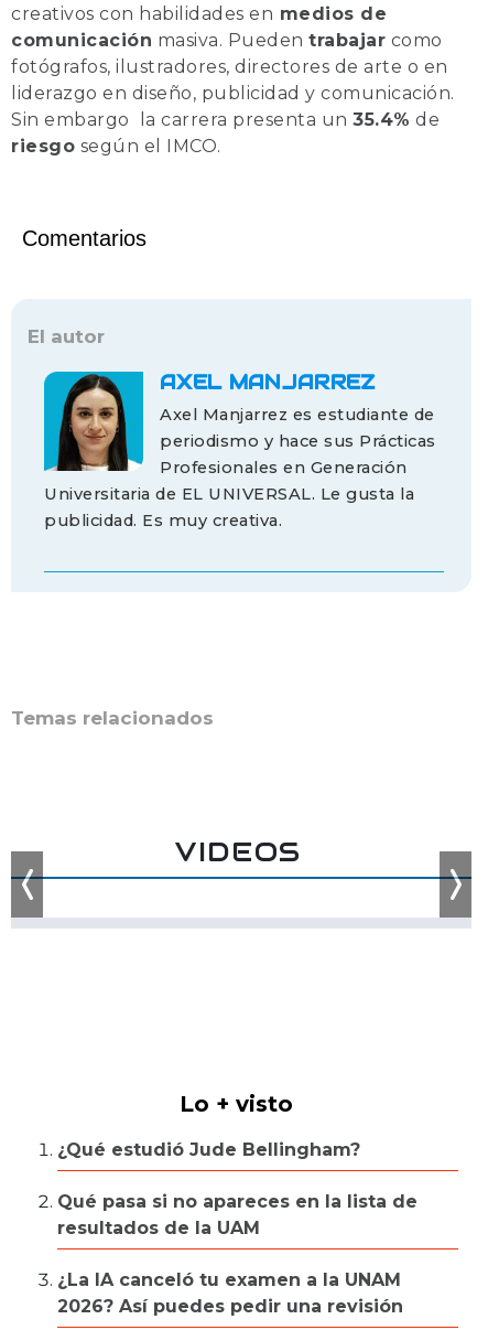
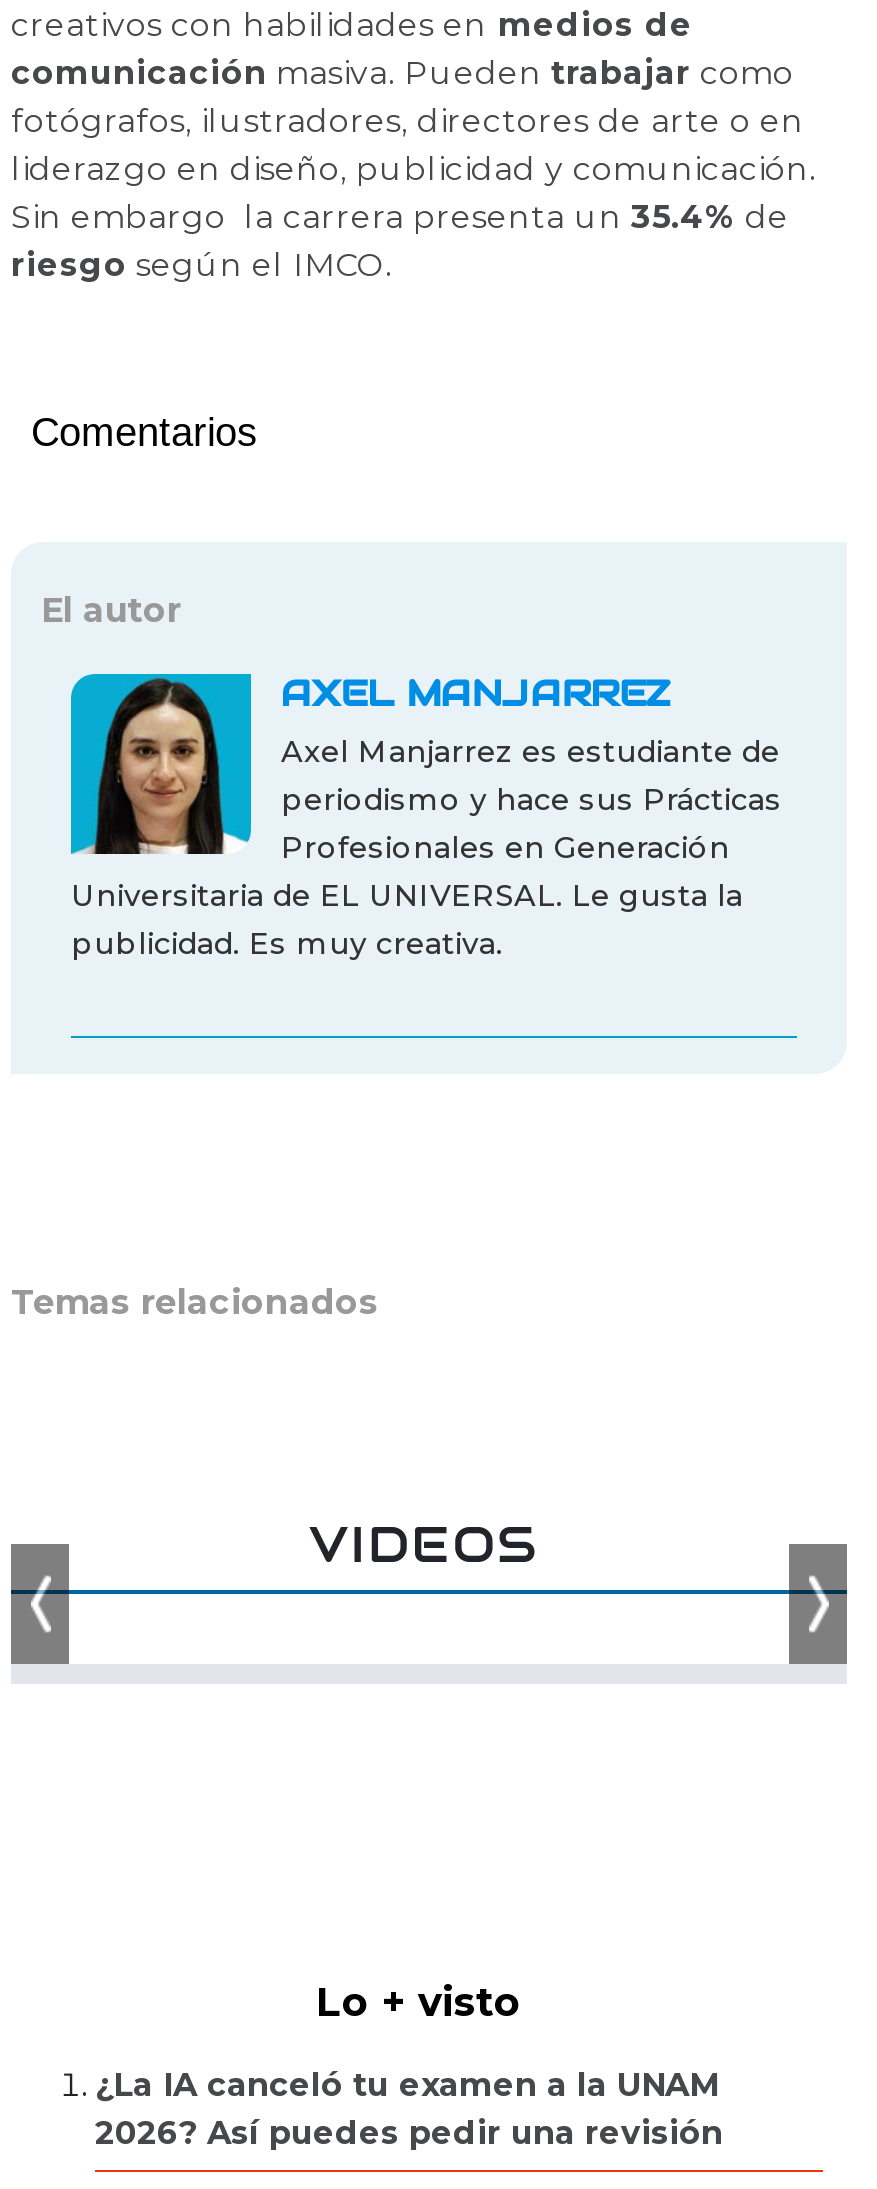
- ¿Qué estudió Jude Bellingham?
- Qué pasa si no apareces en la lista de
- resultados de la UAM
